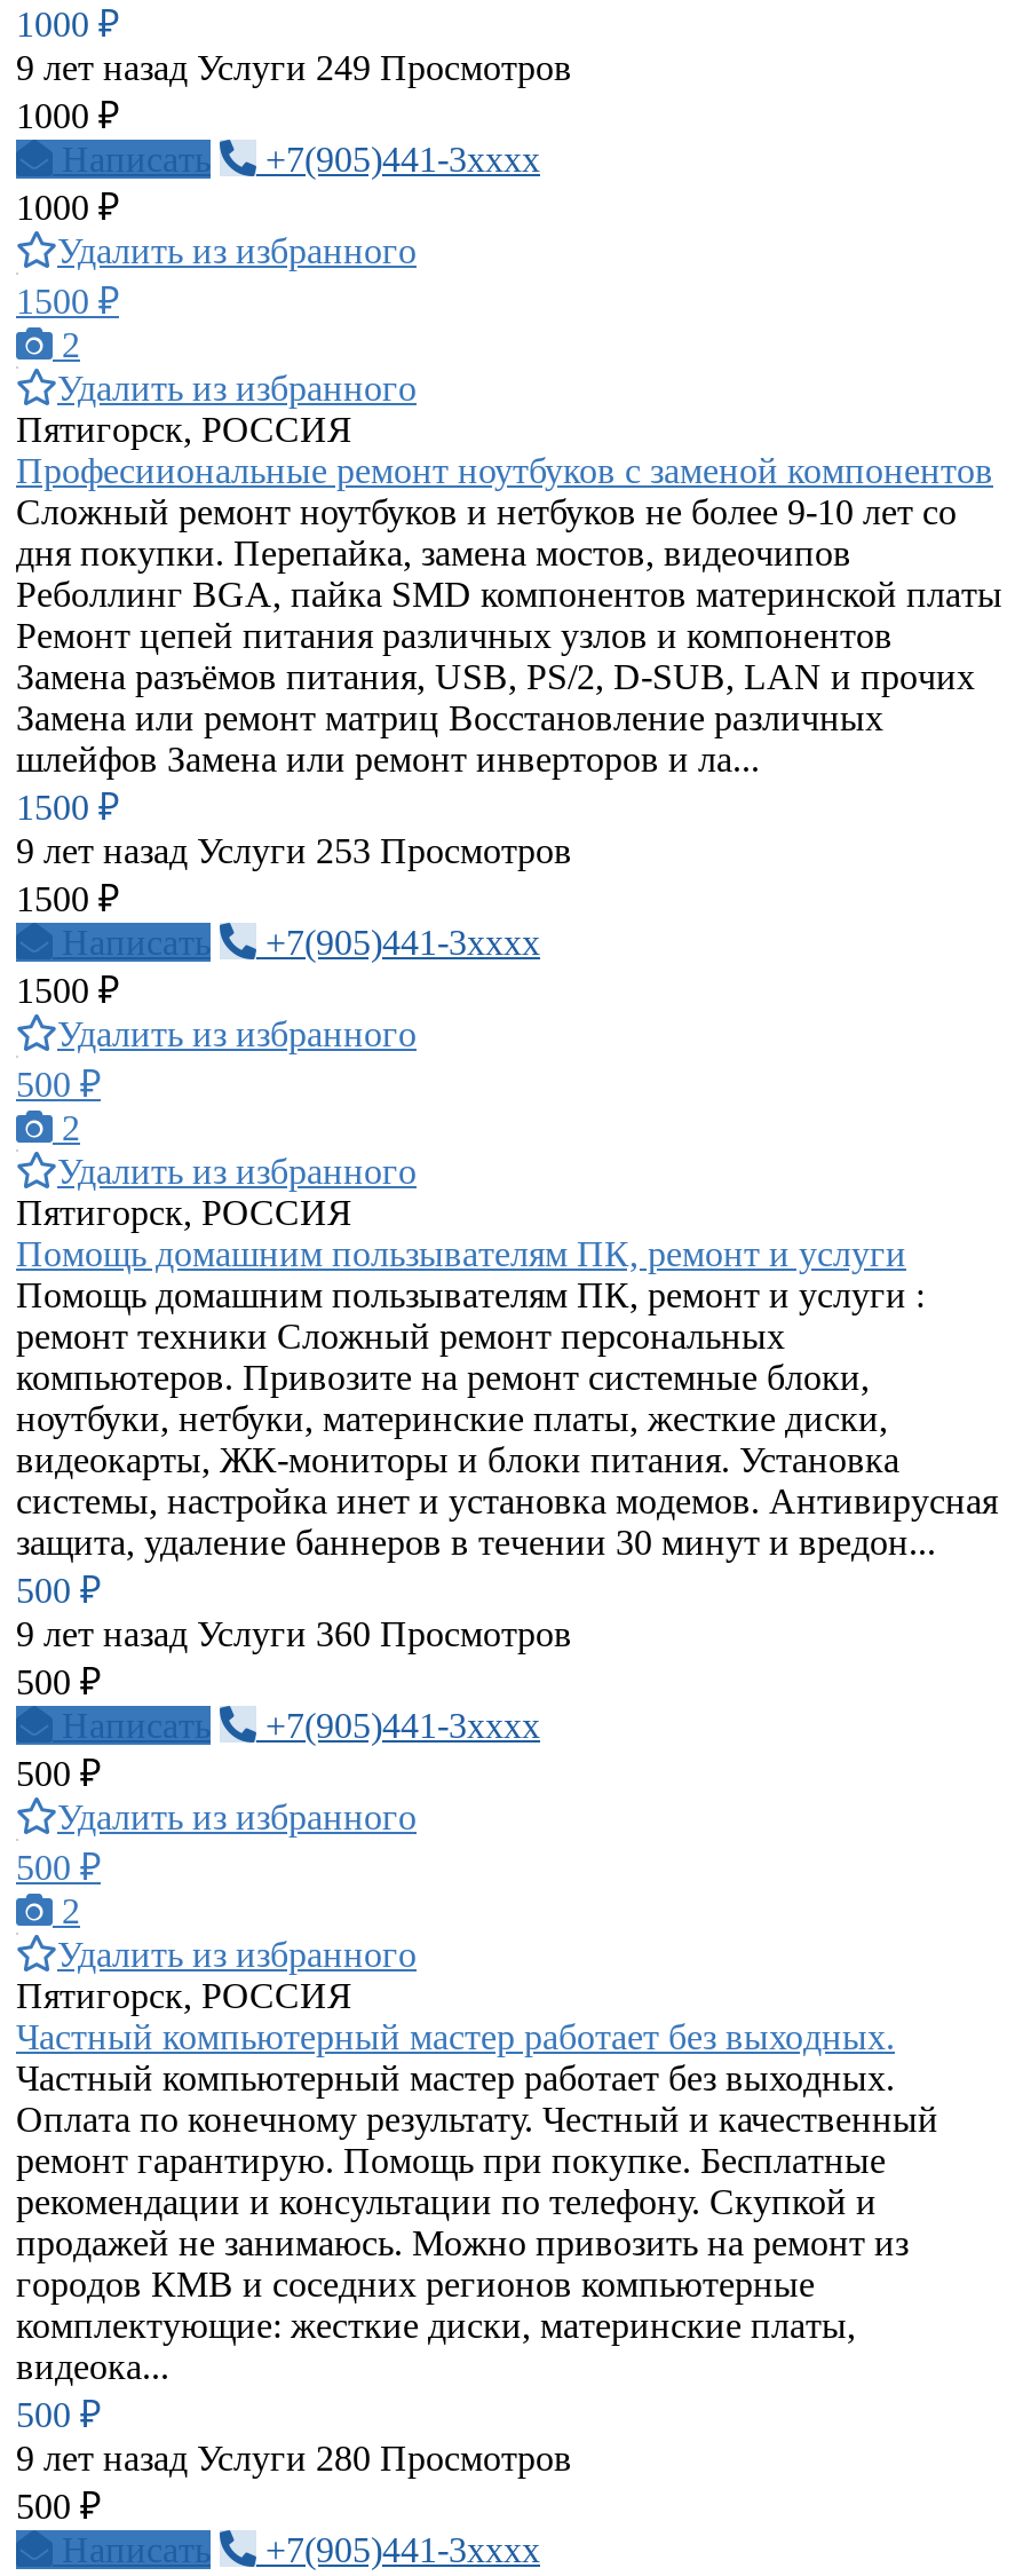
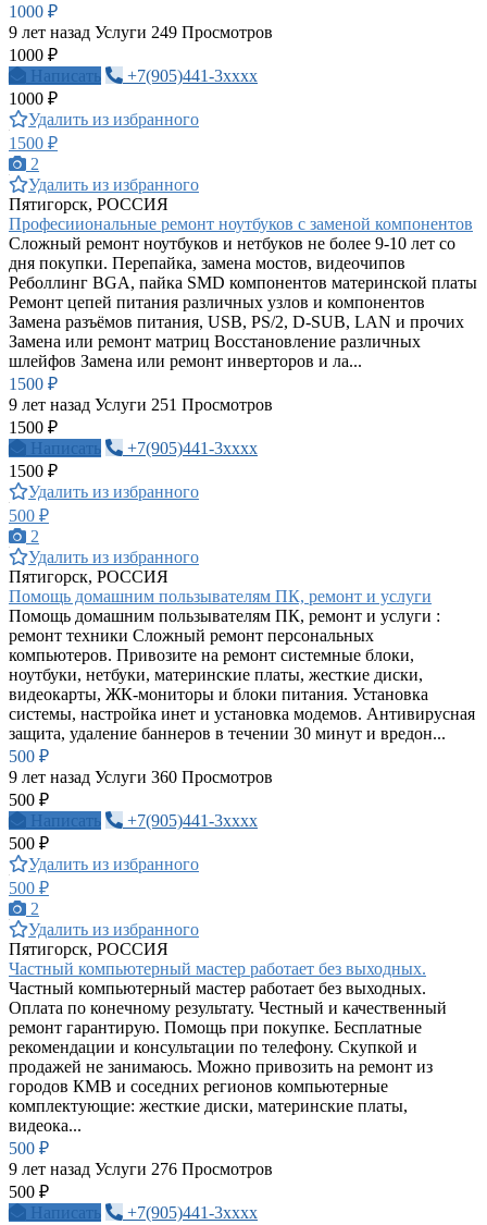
- 9 лет назад Услуги 253 Просмотров
+ 9 лет назад Услуги 251 Просмотров

- 9 лет назад Услуги 280 Просмотров
+ 9 лет назад Услуги 276 Просмотров
